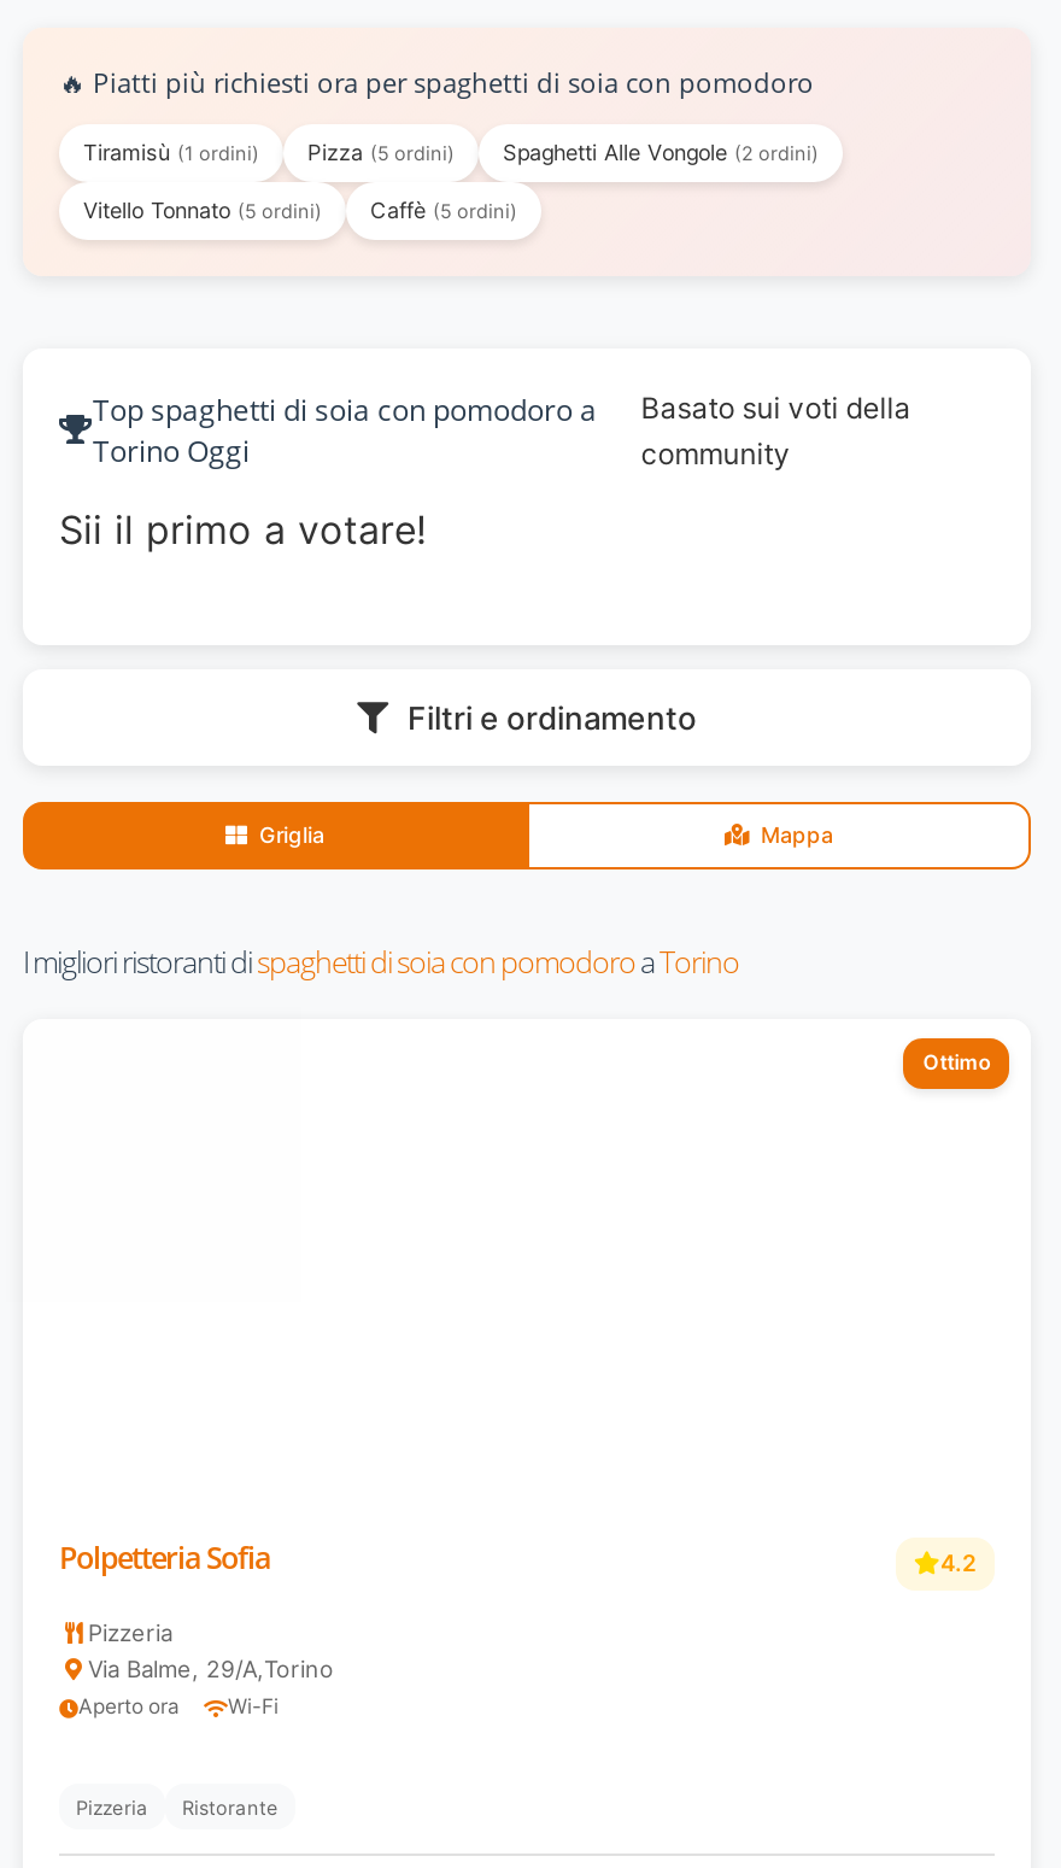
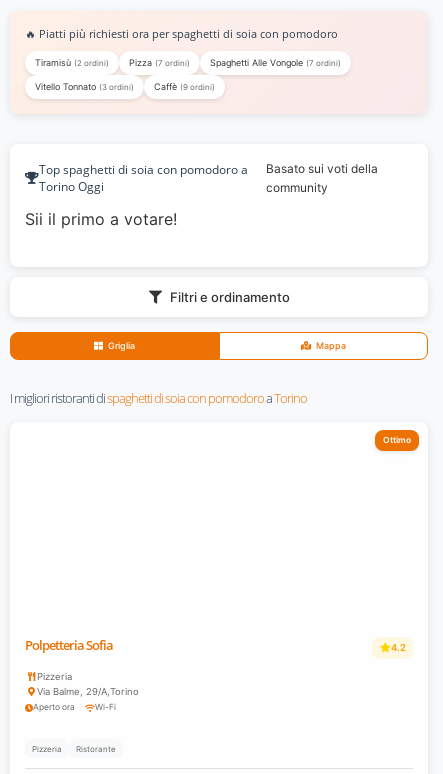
- Tiramisù (1 ordini)
+ Tiramisù (2 ordini)

- Pizza (5 ordini)
+ Pizza (7 ordini)

- Spaghetti Alle Vongole (2 ordini)
+ Spaghetti Alle Vongole (7 ordini)

- Vitello Tonnato (5 ordini)
+ Vitello Tonnato (3 ordini)

- Caffè (5 ordini)
+ Caffè (9 ordini)
